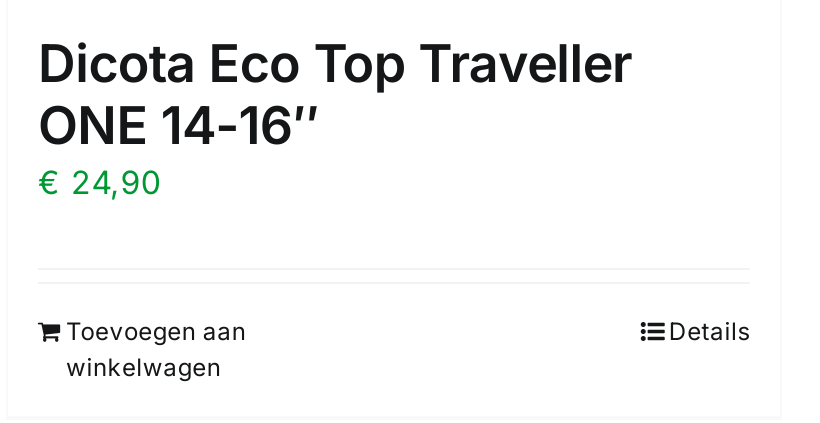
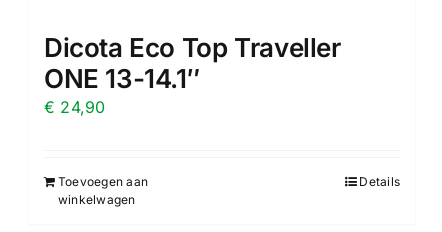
- ONE 14-16″
+ ONE 13-14.1″
